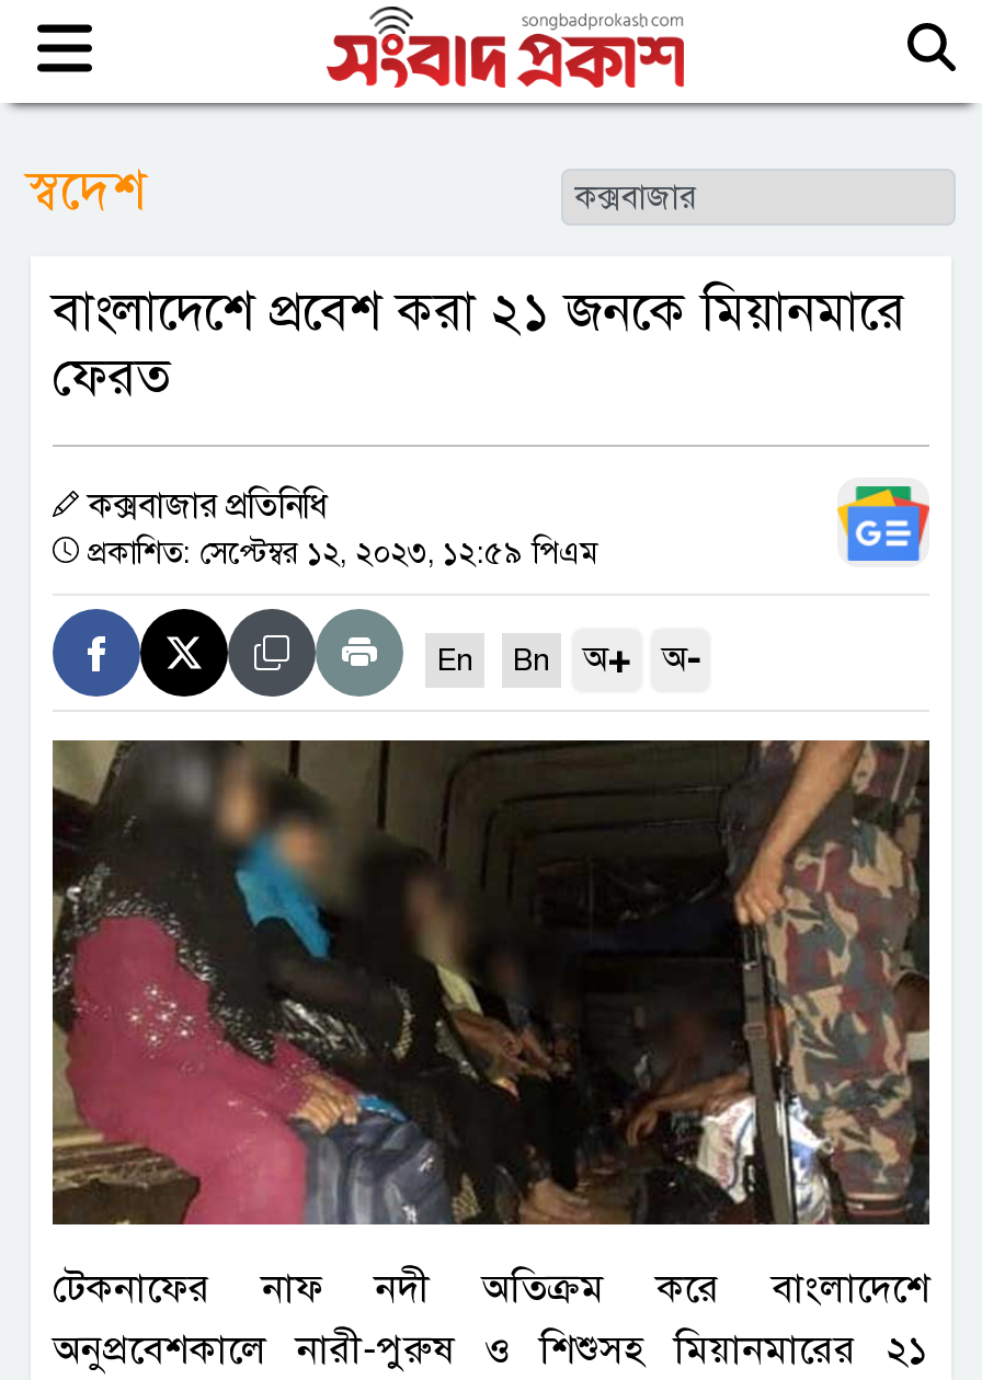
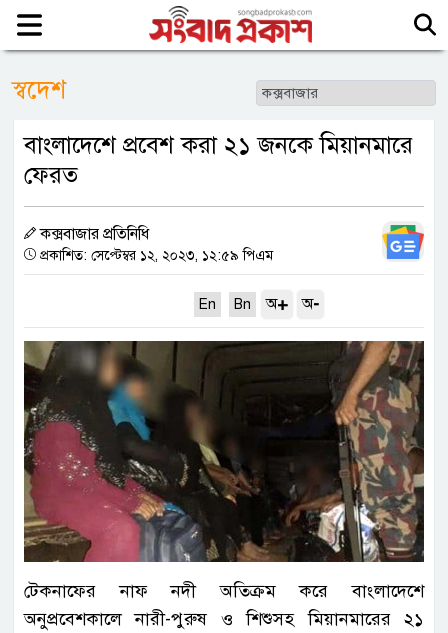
- [image]
